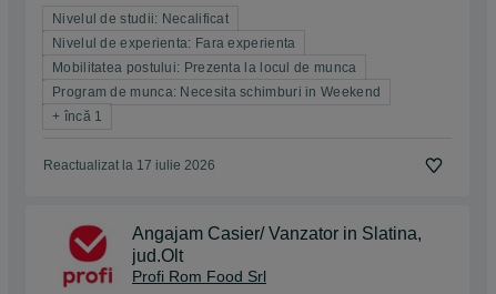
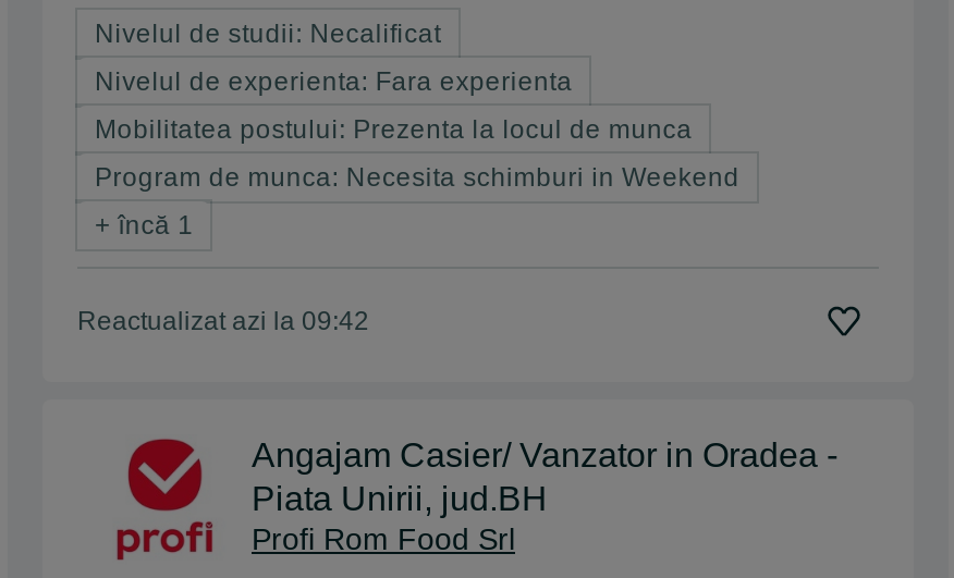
- Reactualizat la 17 iulie 2026
+ Reactualizat azi la 09:42

- Angajam Casier/ Vanzator in Slatina,
- jud.Olt
+ Angajam Casier/ Vanzator in Oradea -
+ Piata Unirii, jud.BH
